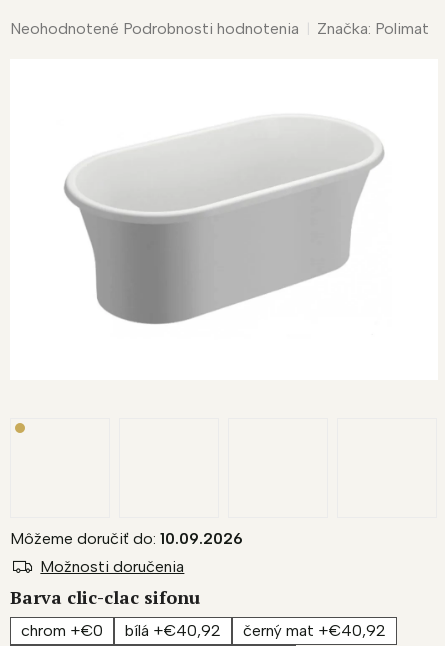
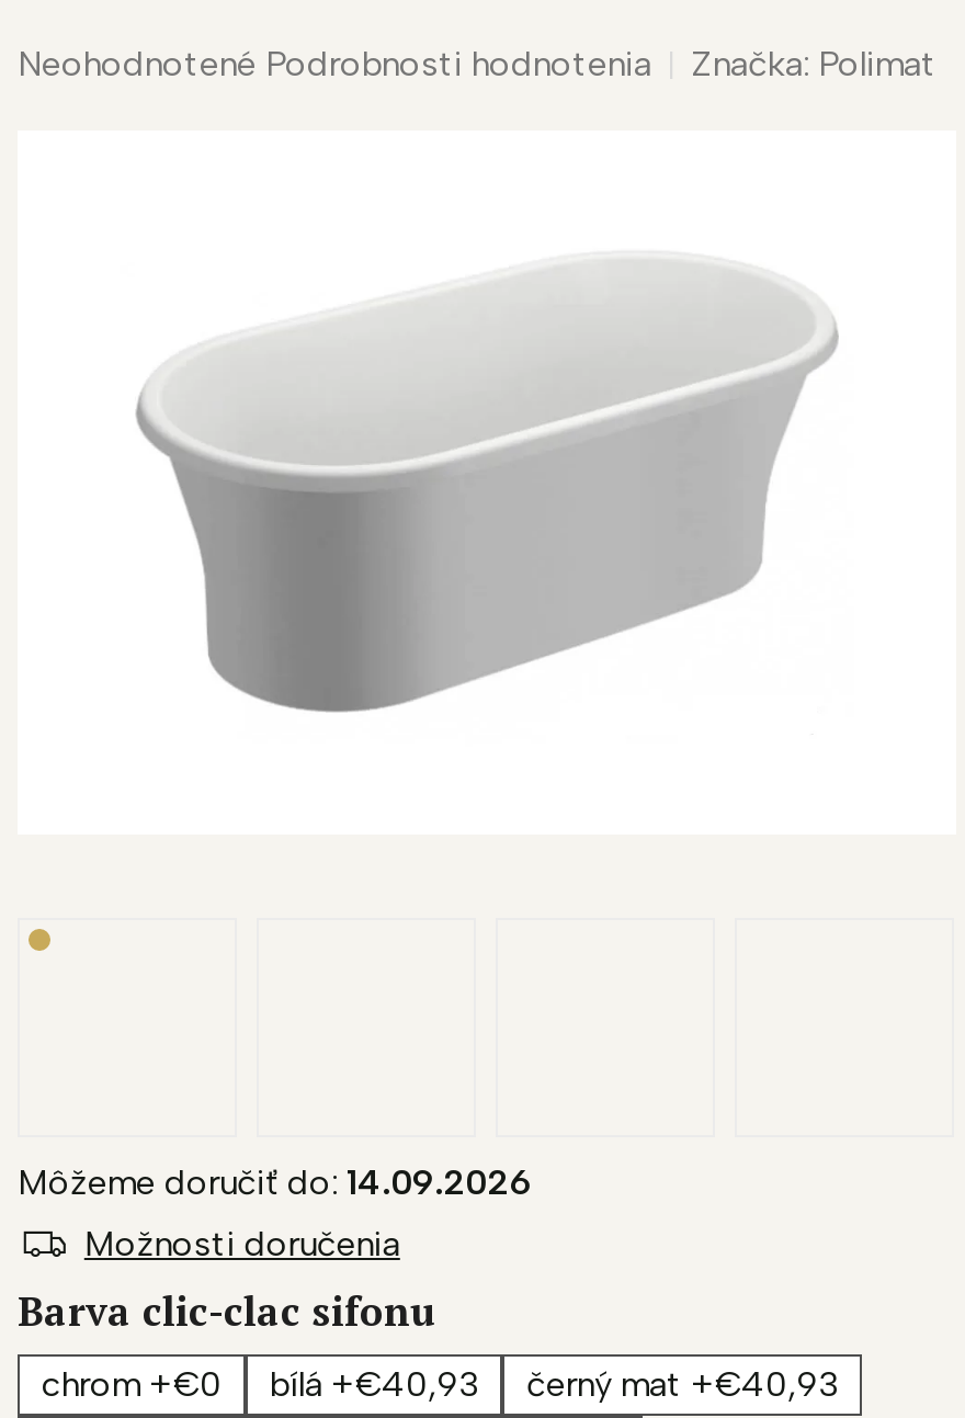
- Môžeme doručiť do: 10.09.2026
+ Môžeme doručiť do: 14.09.2026

- bílá +€40,92
+ bílá +€40,93

- černý mat +€40,92
+ černý mat +€40,93
